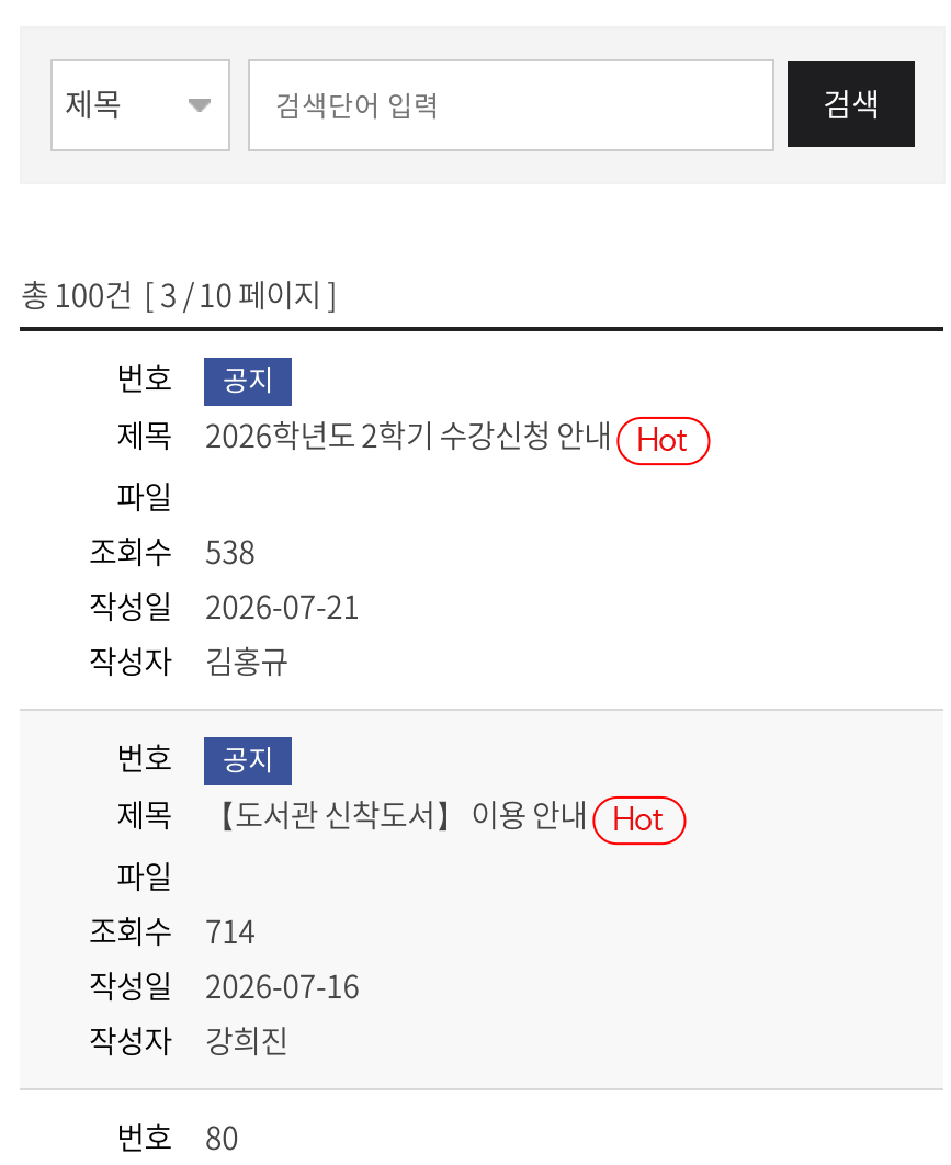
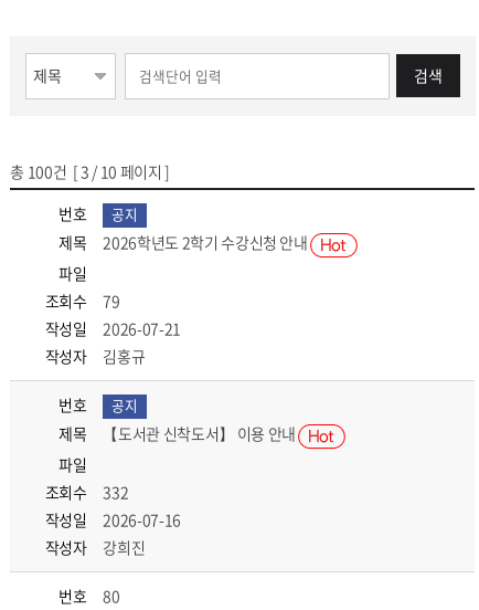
- 조회수 538
+ 조회수 79

- 조회수 714
+ 조회수 332
